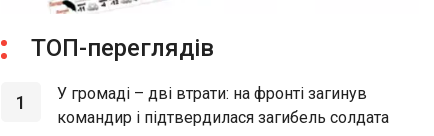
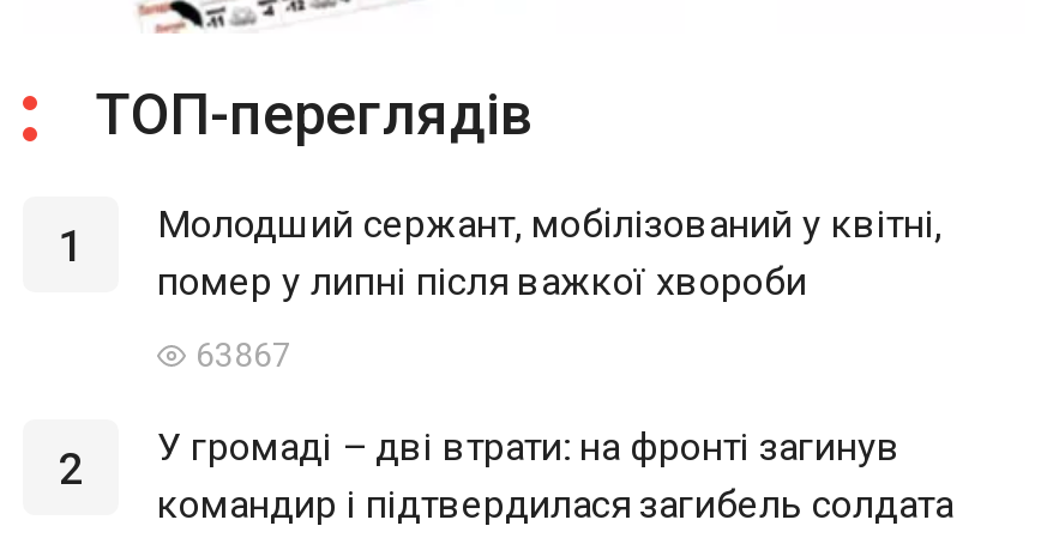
+ Молодший сержант, мобілізований у квітні,
+ помер у липні після важкої хвороби
+ 63867
+ 2
